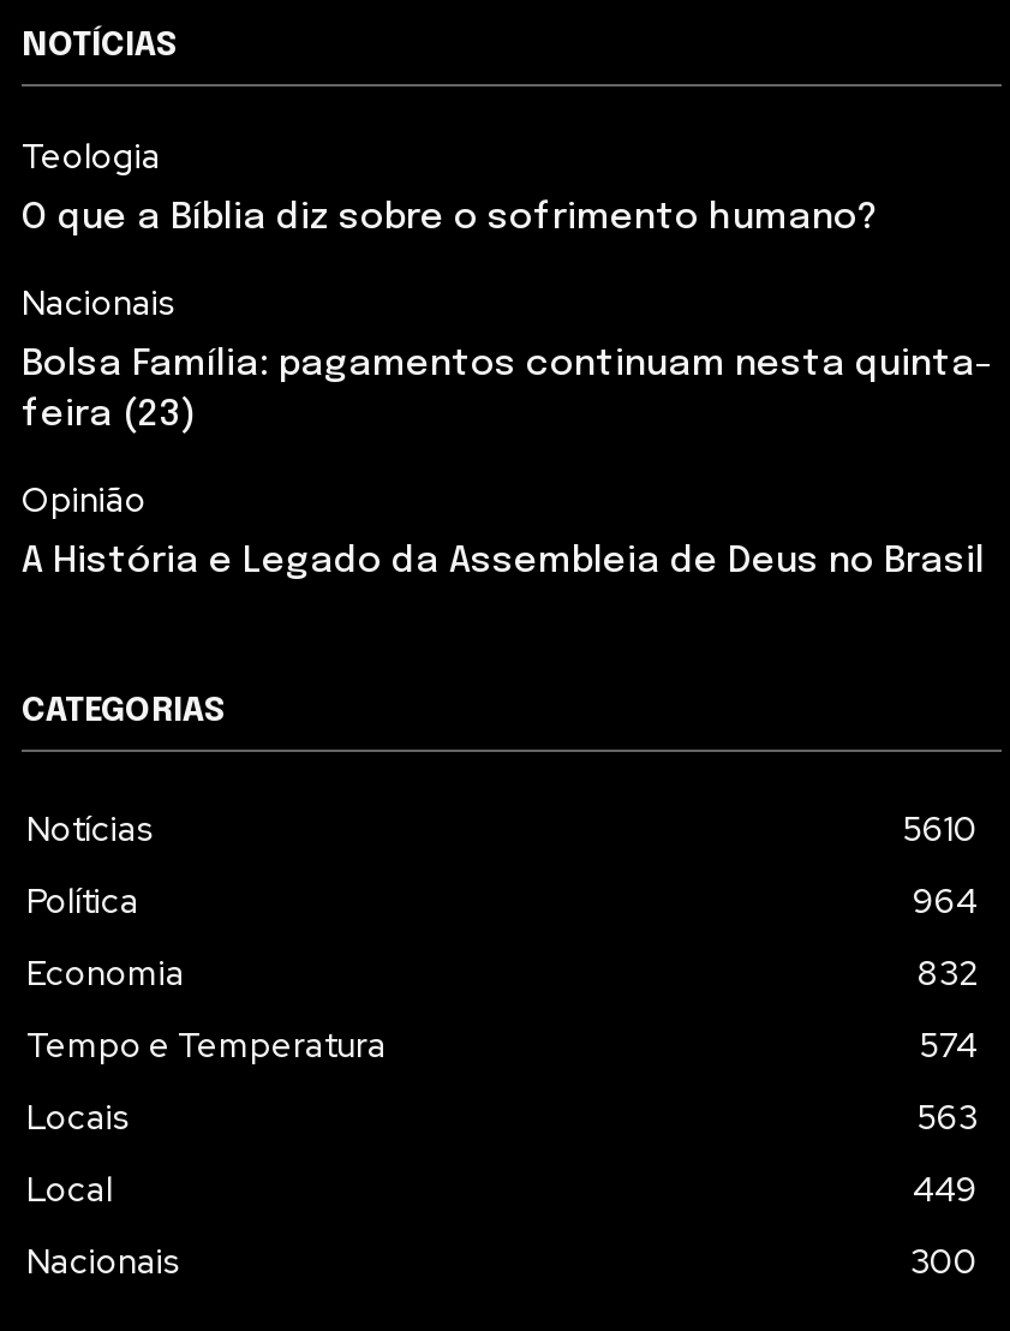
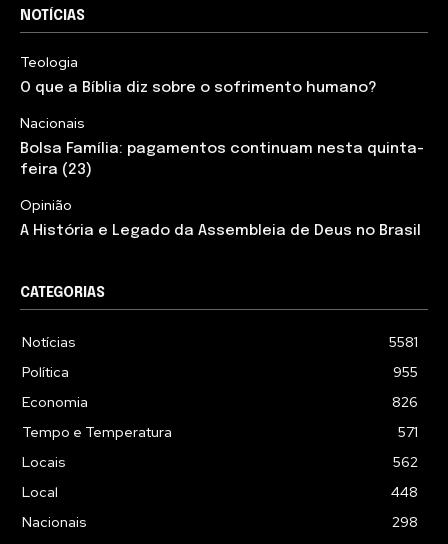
- 5610
+ 5581

- 964
+ 955

- 832
+ 826

- 574
+ 571

- 563
+ 562

- 449
+ 448

- 300
+ 298
